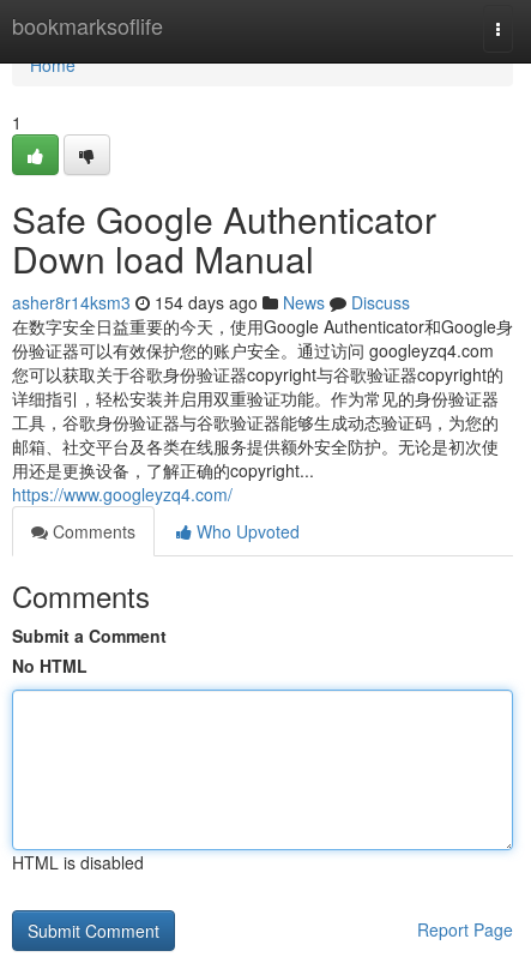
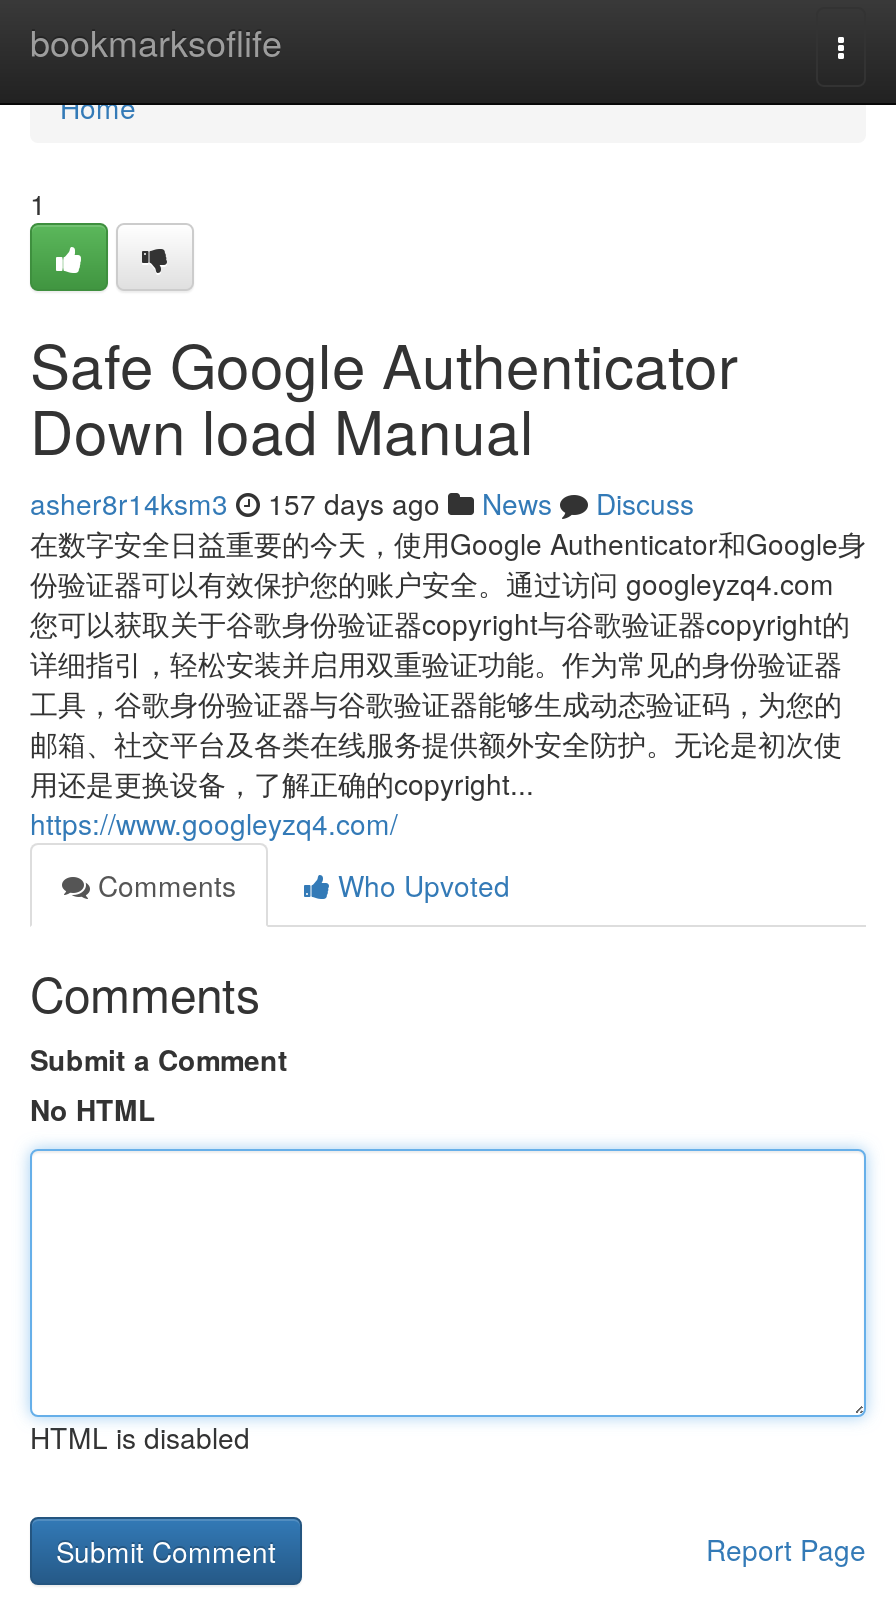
- asher8r14ksm3 154 days ago News Discuss
+ asher8r14ksm3 157 days ago News Discuss
